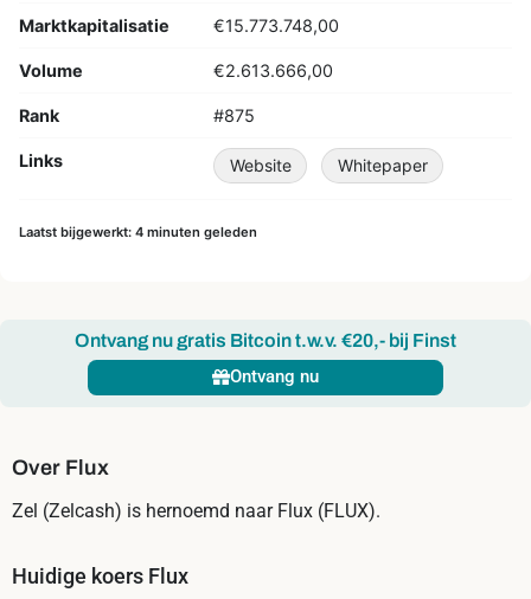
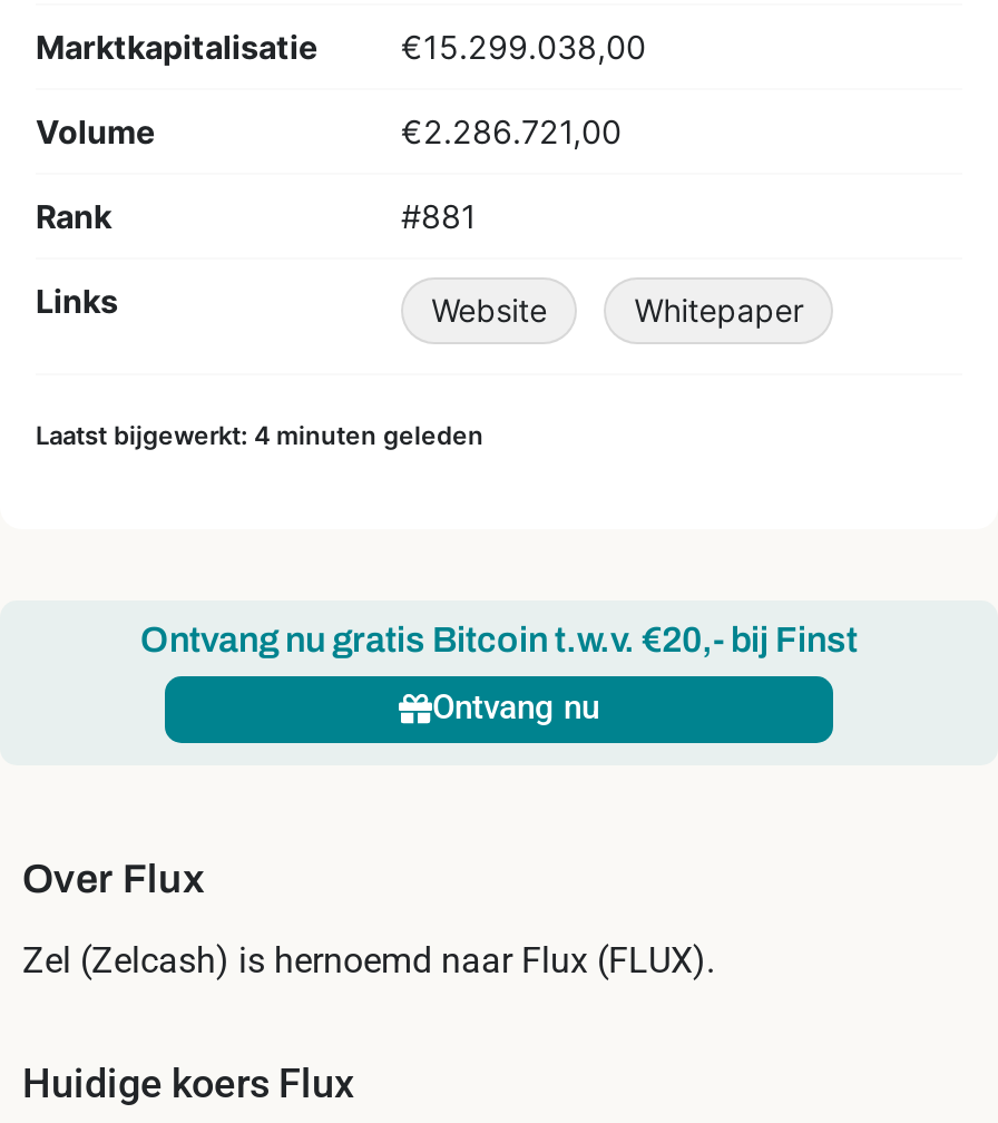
- €15.773.748,00
+ €15.299.038,00

- €2.613.666,00
+ €2.286.721,00

- #875
+ #881
